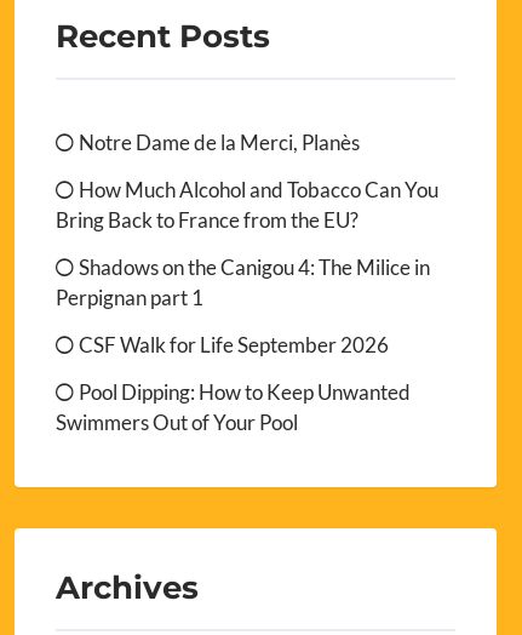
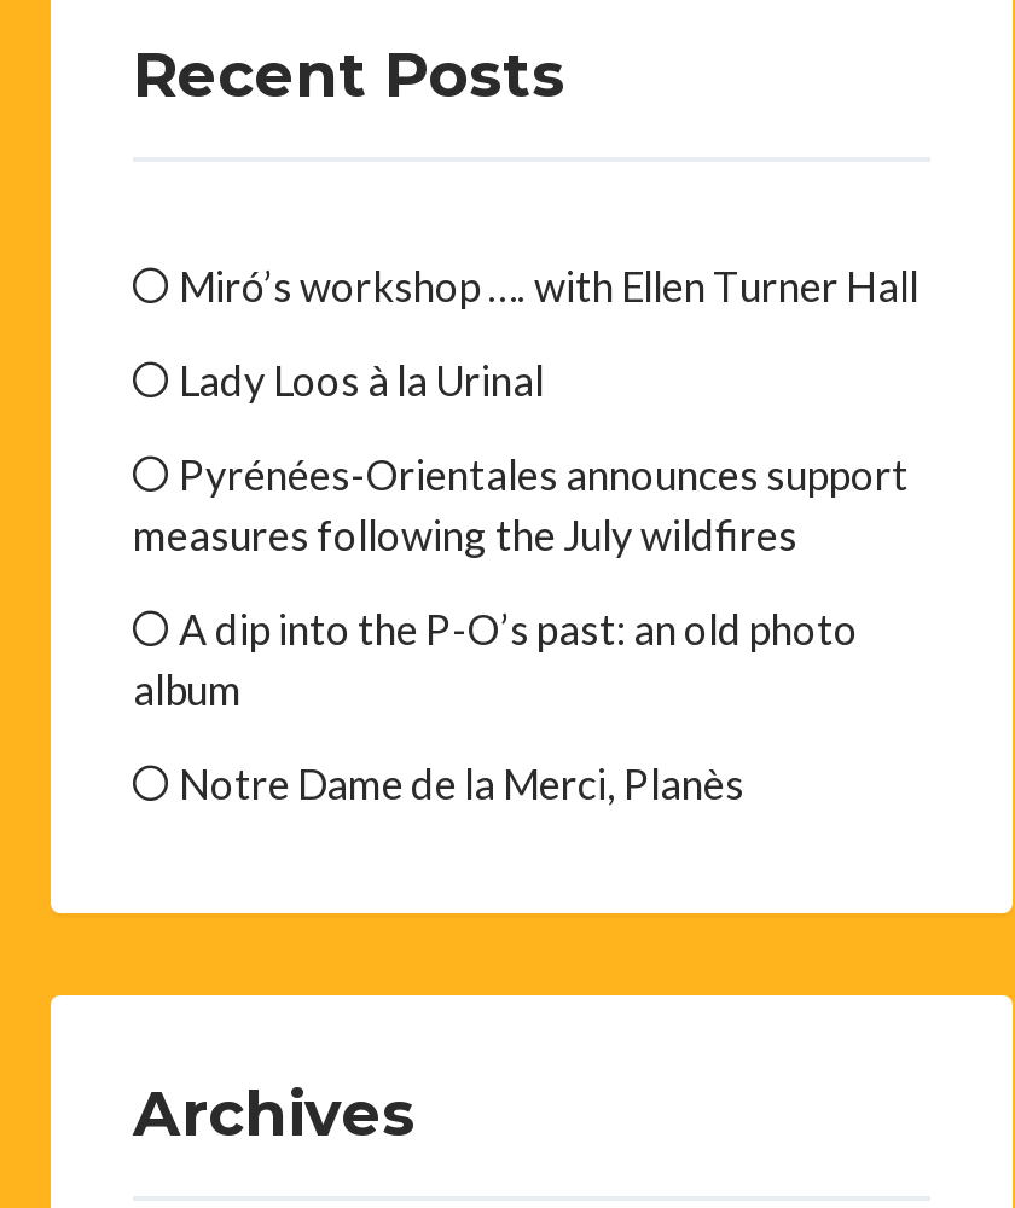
+ Miró’s workshop …. with Ellen Turner Hall
+ Lady Loos à la Urinal
+ Pyrénées-Orientales announces support
+ measures following the July wildfires
+ A dip into the P-O’s past: an old photo
+ album

moved down: Notre Dame de la Merci, Planès

- How Much Alcohol and Tobacco Can You
- Bring Back to France from the EU?
- Shadows on the Canigou 4: The Milice in
- Perpignan part 1
- CSF Walk for Life September 2026
- Pool Dipping: How to Keep Unwanted
- Swimmers Out of Your Pool
